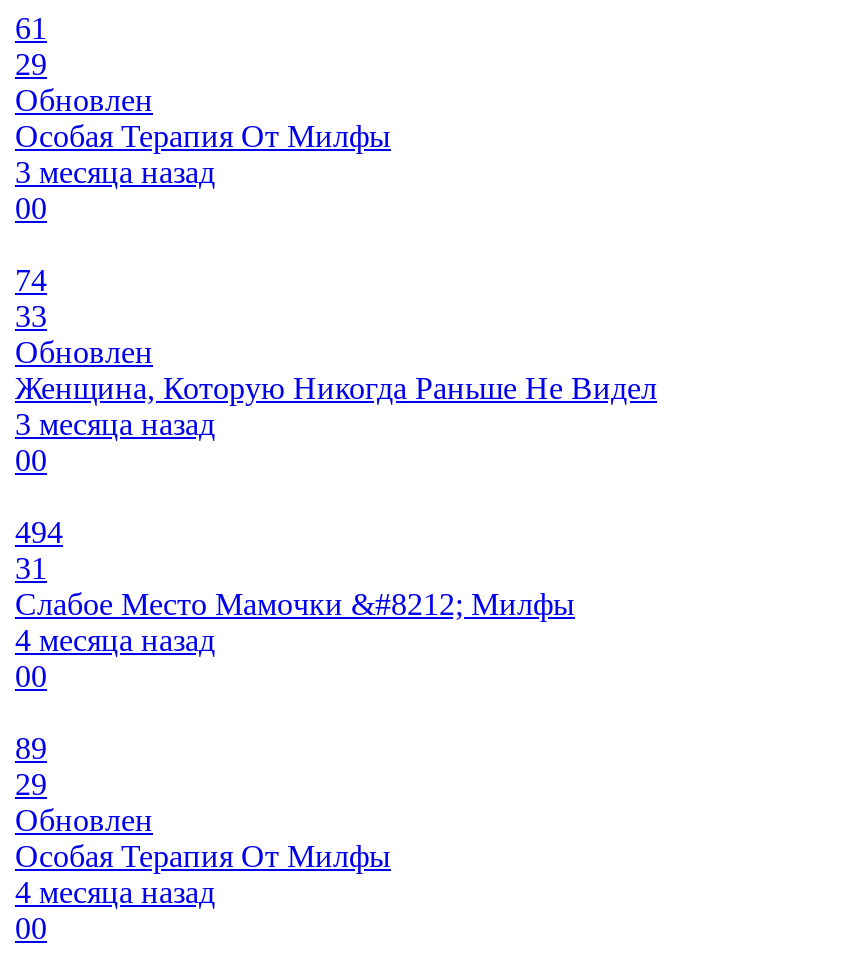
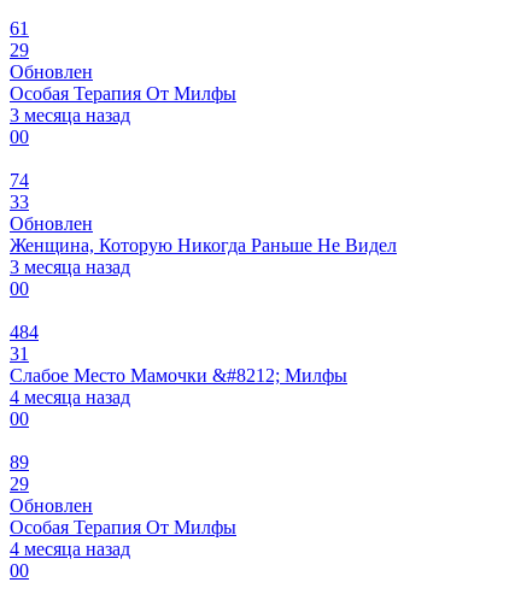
- 494
+ 484
